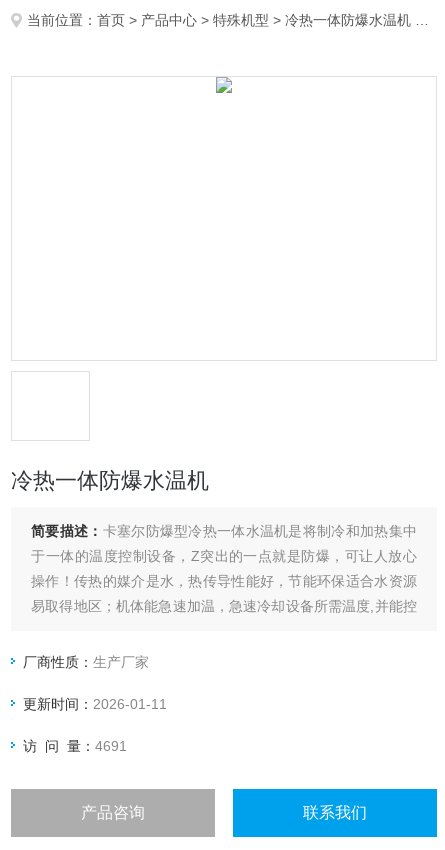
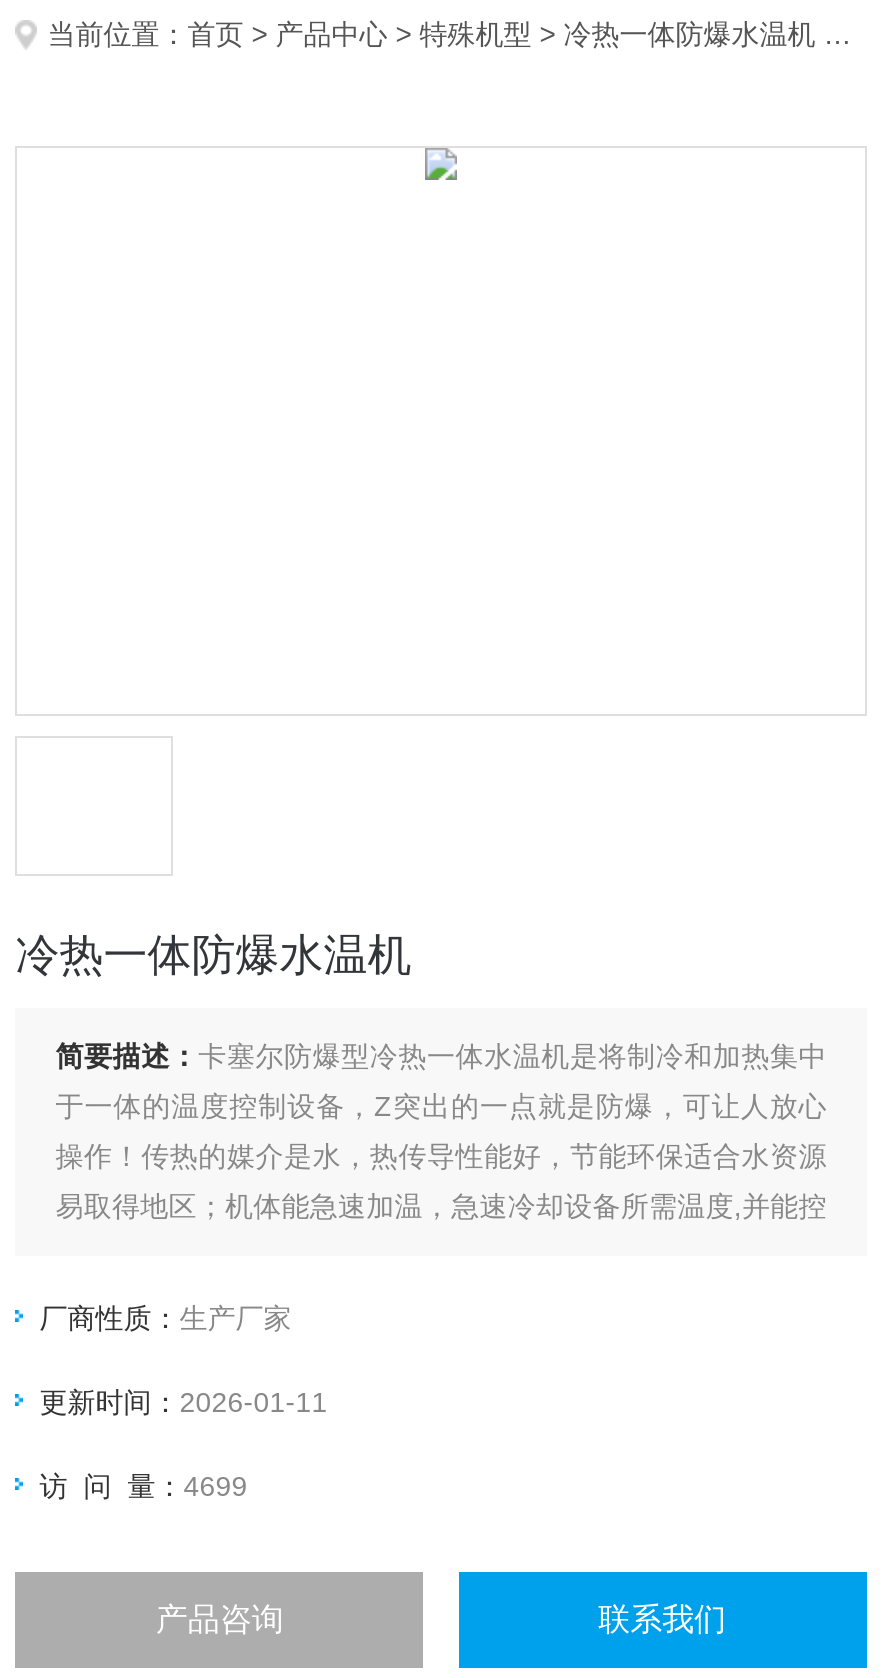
- 访 问 量：4691
+ 访 问 量：4699
